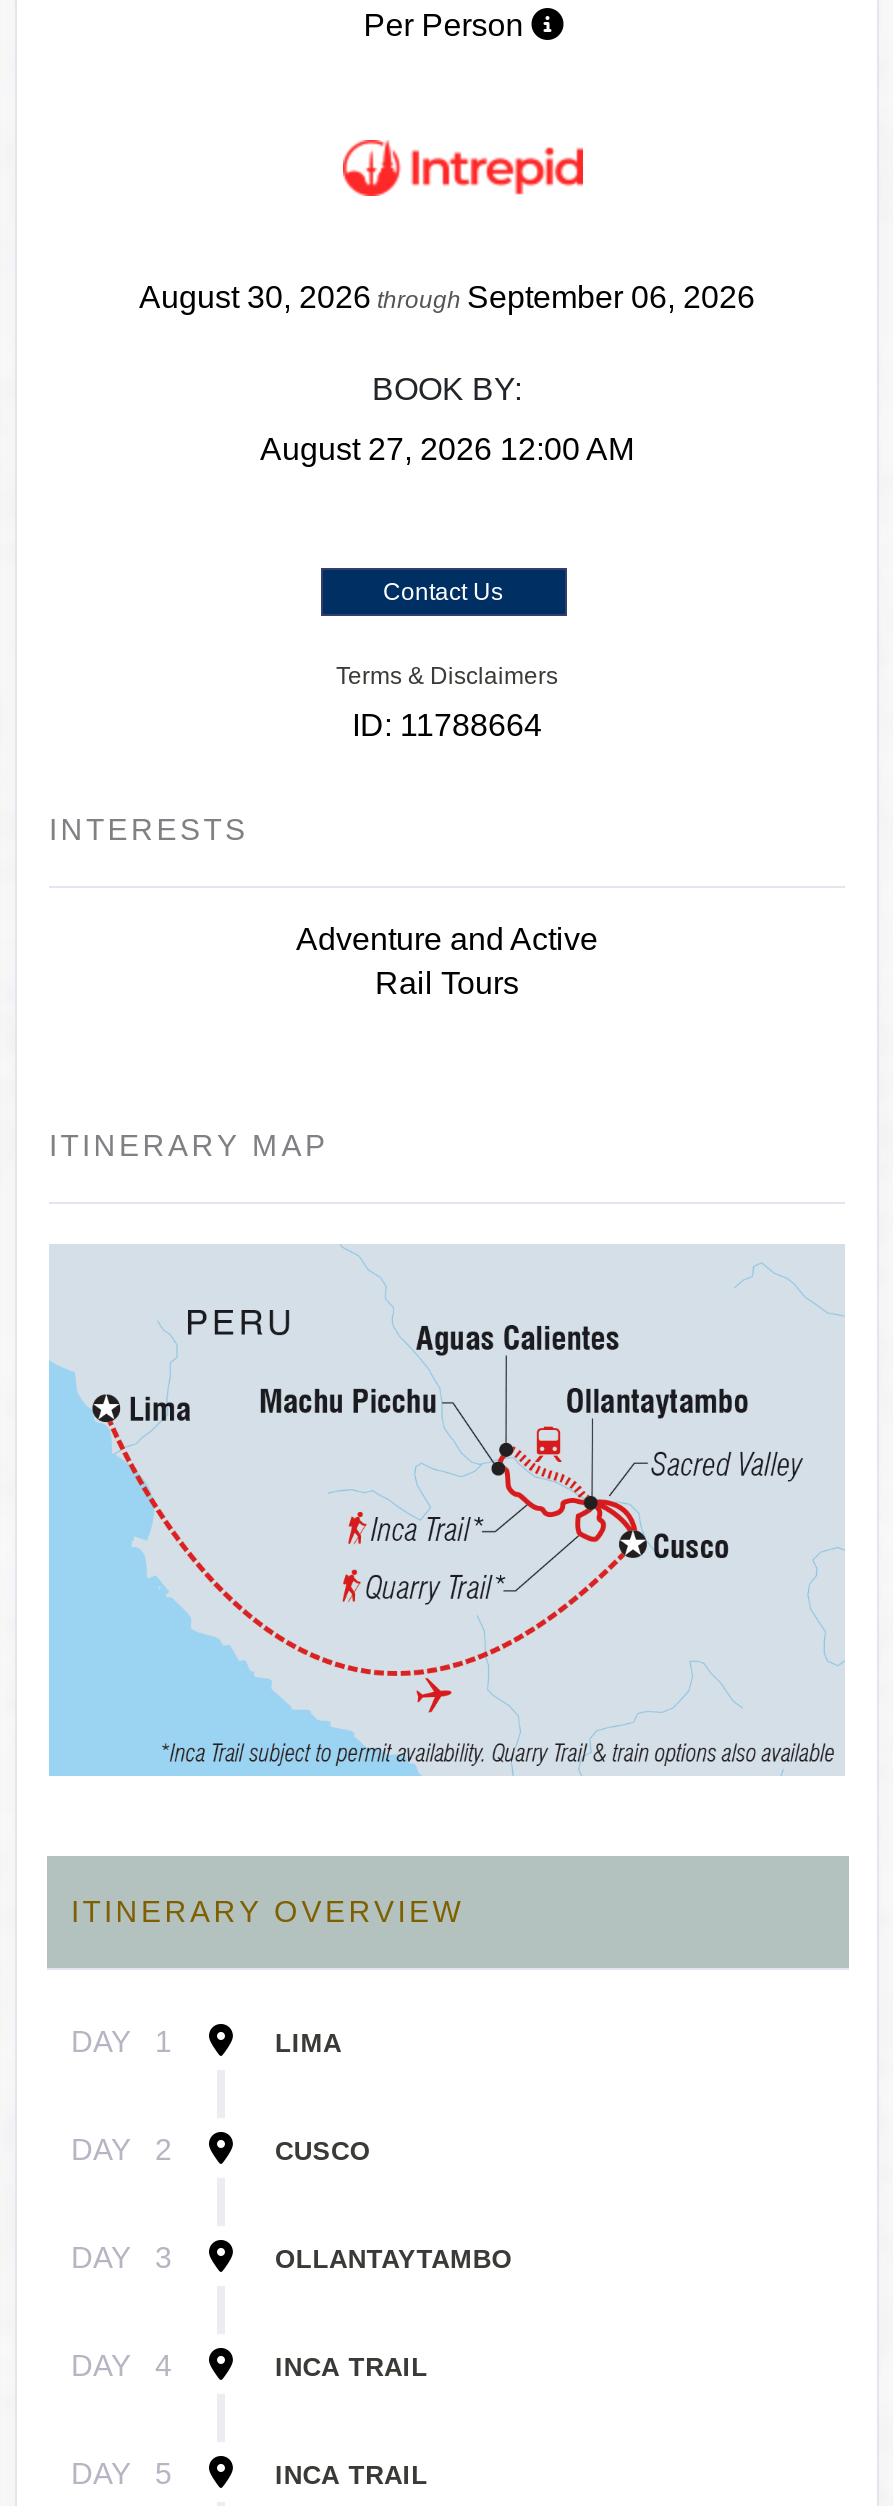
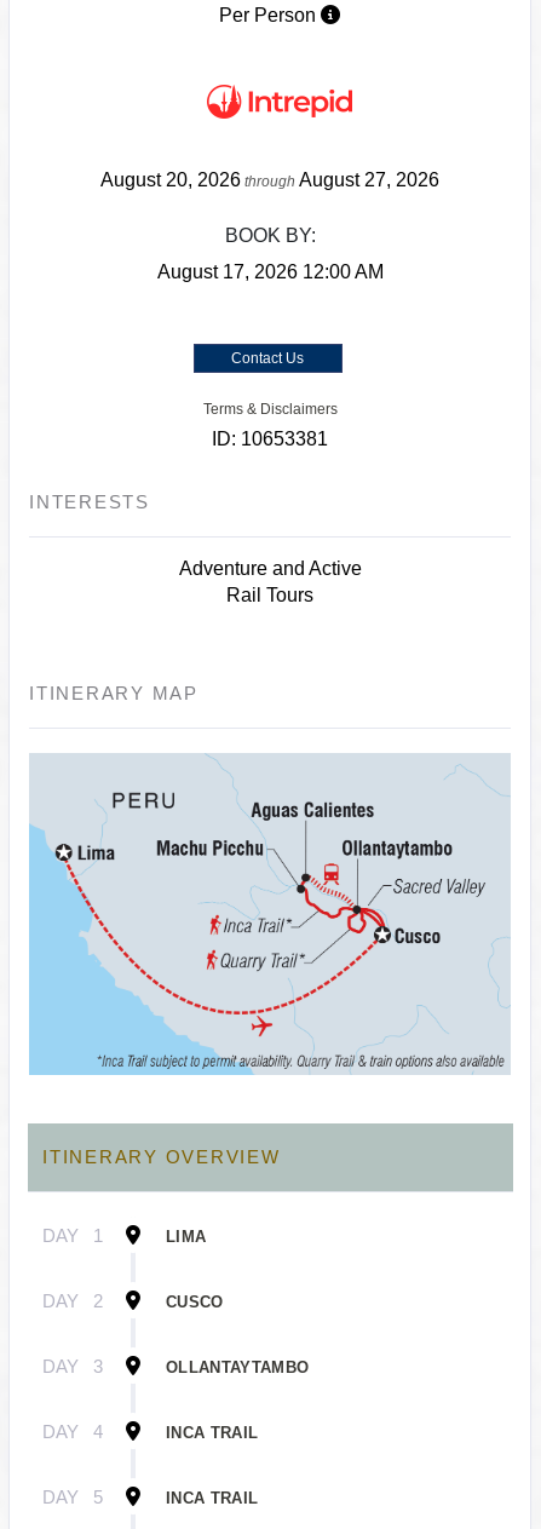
- August 30, 2026 through September 06, 2026
+ August 20, 2026 through August 27, 2026

- August 27, 2026 12:00 AM
+ August 17, 2026 12:00 AM

- ID: 11788664
+ ID: 10653381
